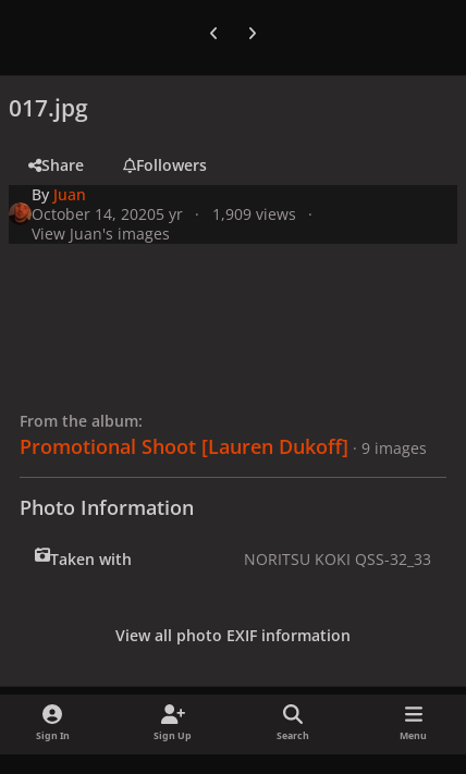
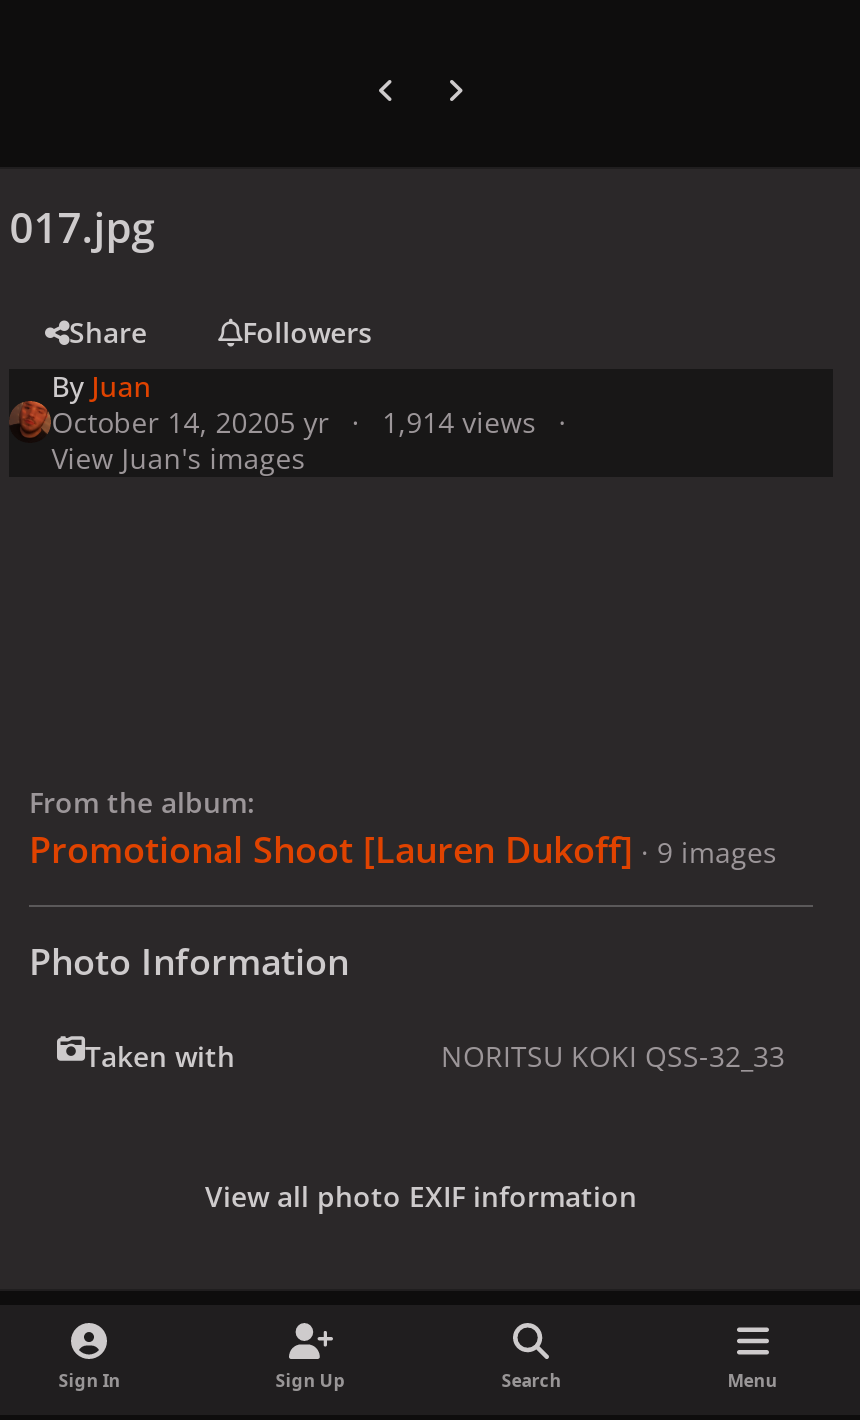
- October 14, 20205 yr 1,909 views
+ October 14, 20205 yr 1,914 views
